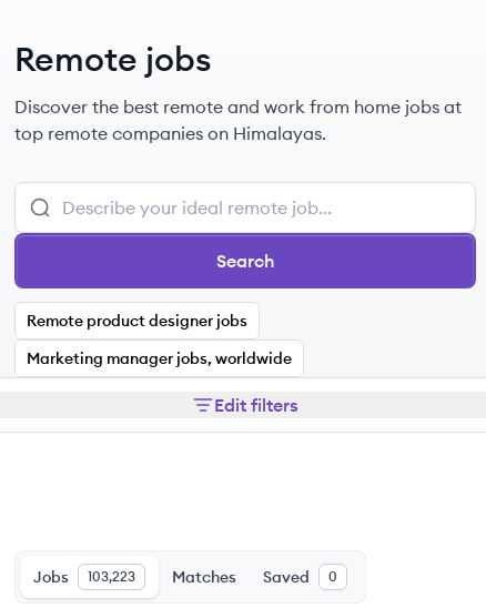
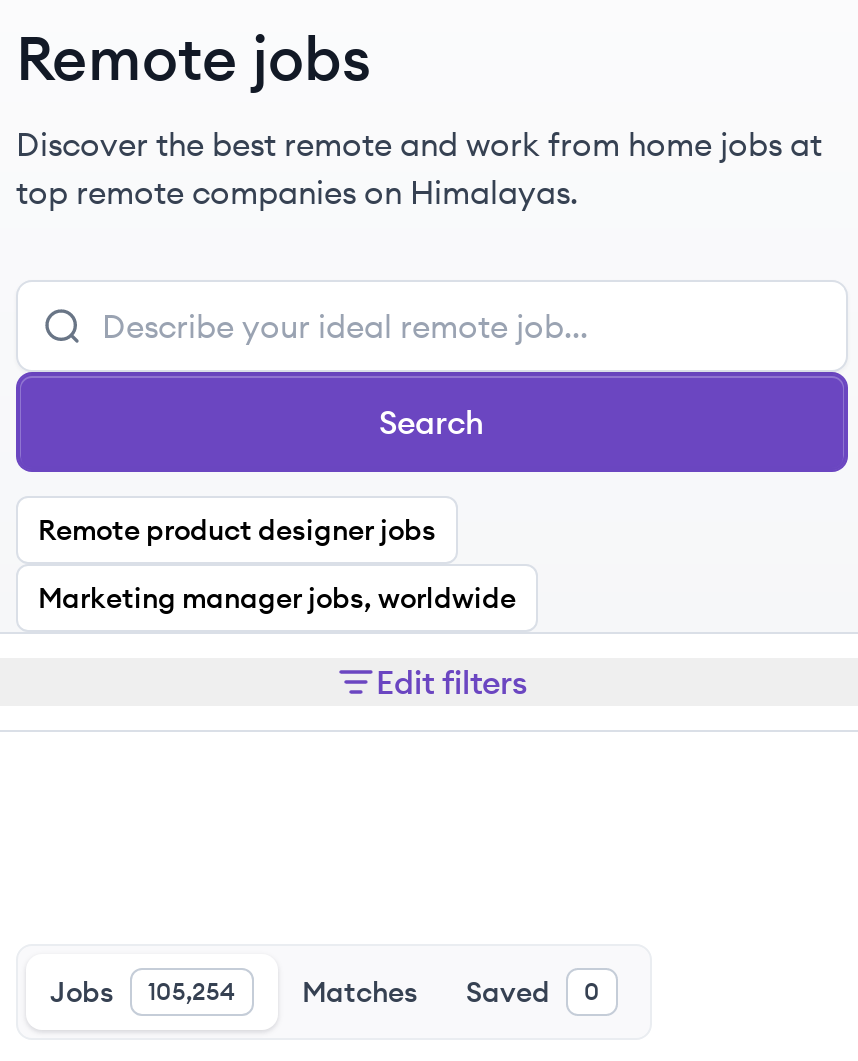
- Jobs 103,223
+ Jobs 105,254
